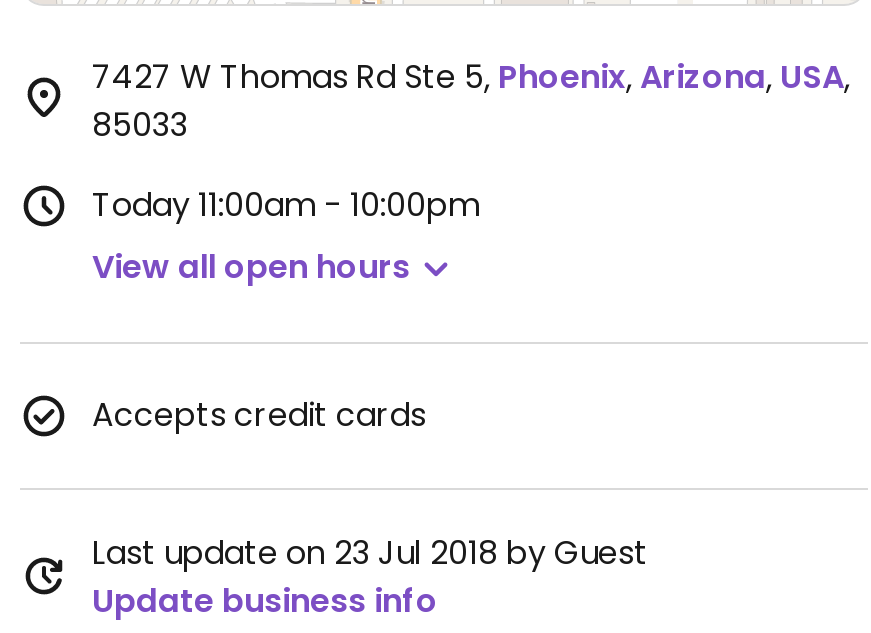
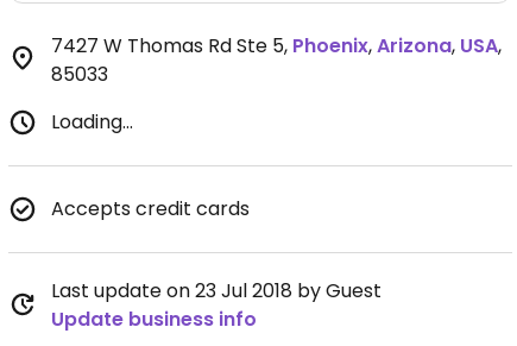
- Today 11:00am - 10:00pm
- View all open hours
+ Loading...
